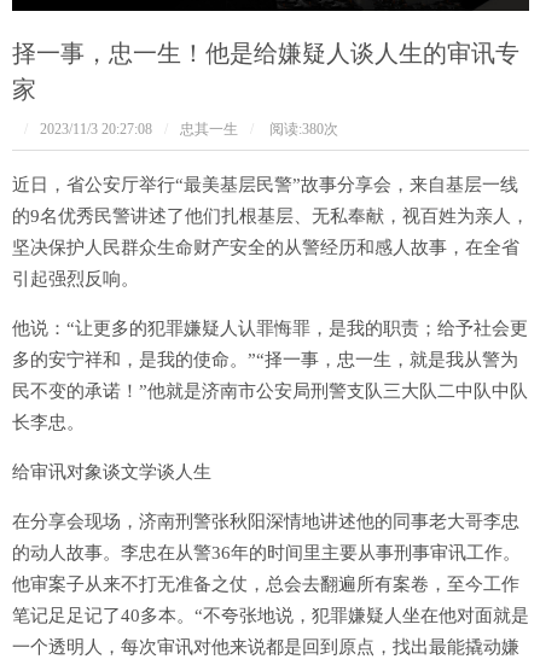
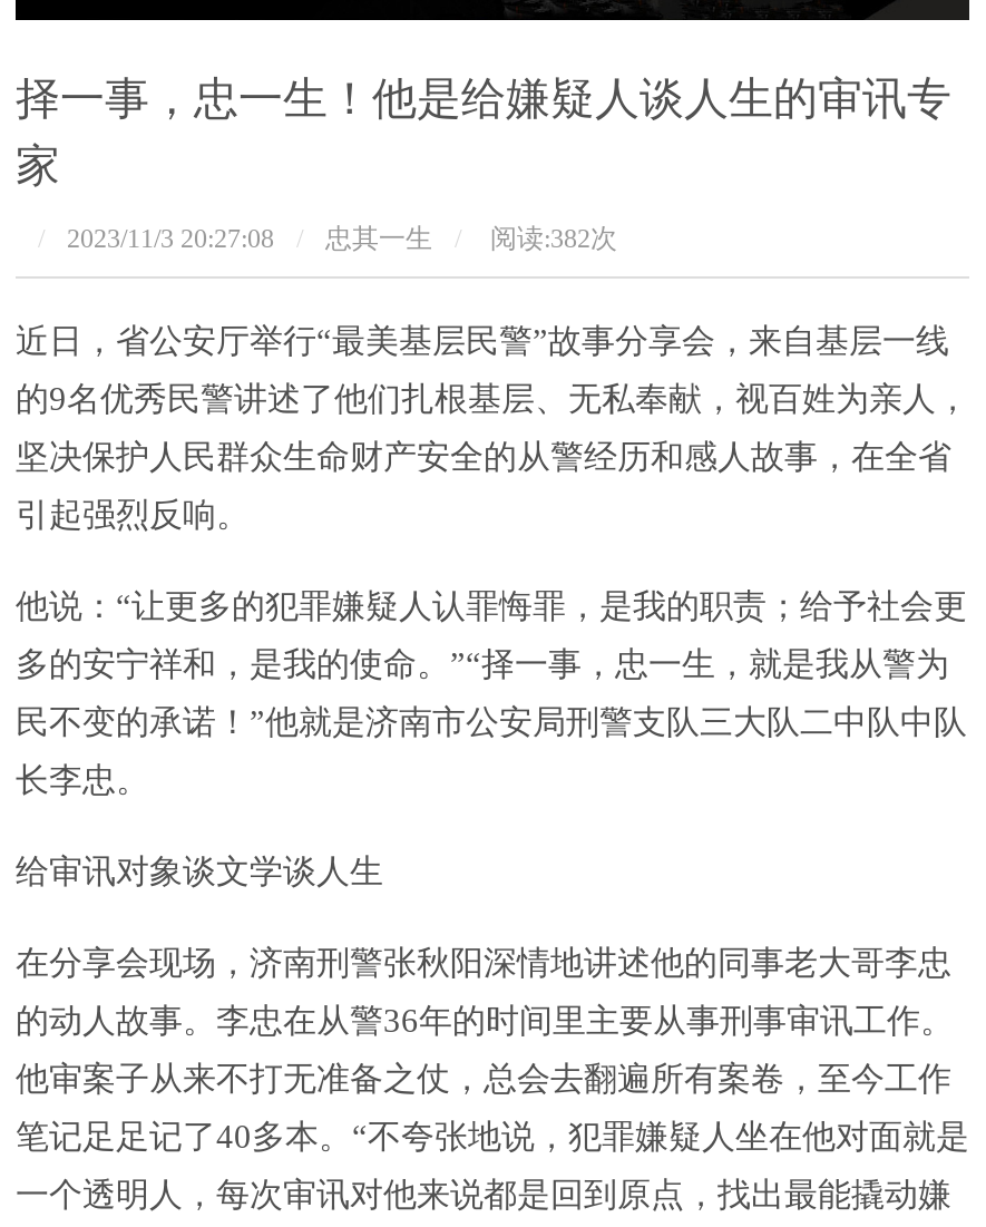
- 阅读:380次
+ 阅读:382次
